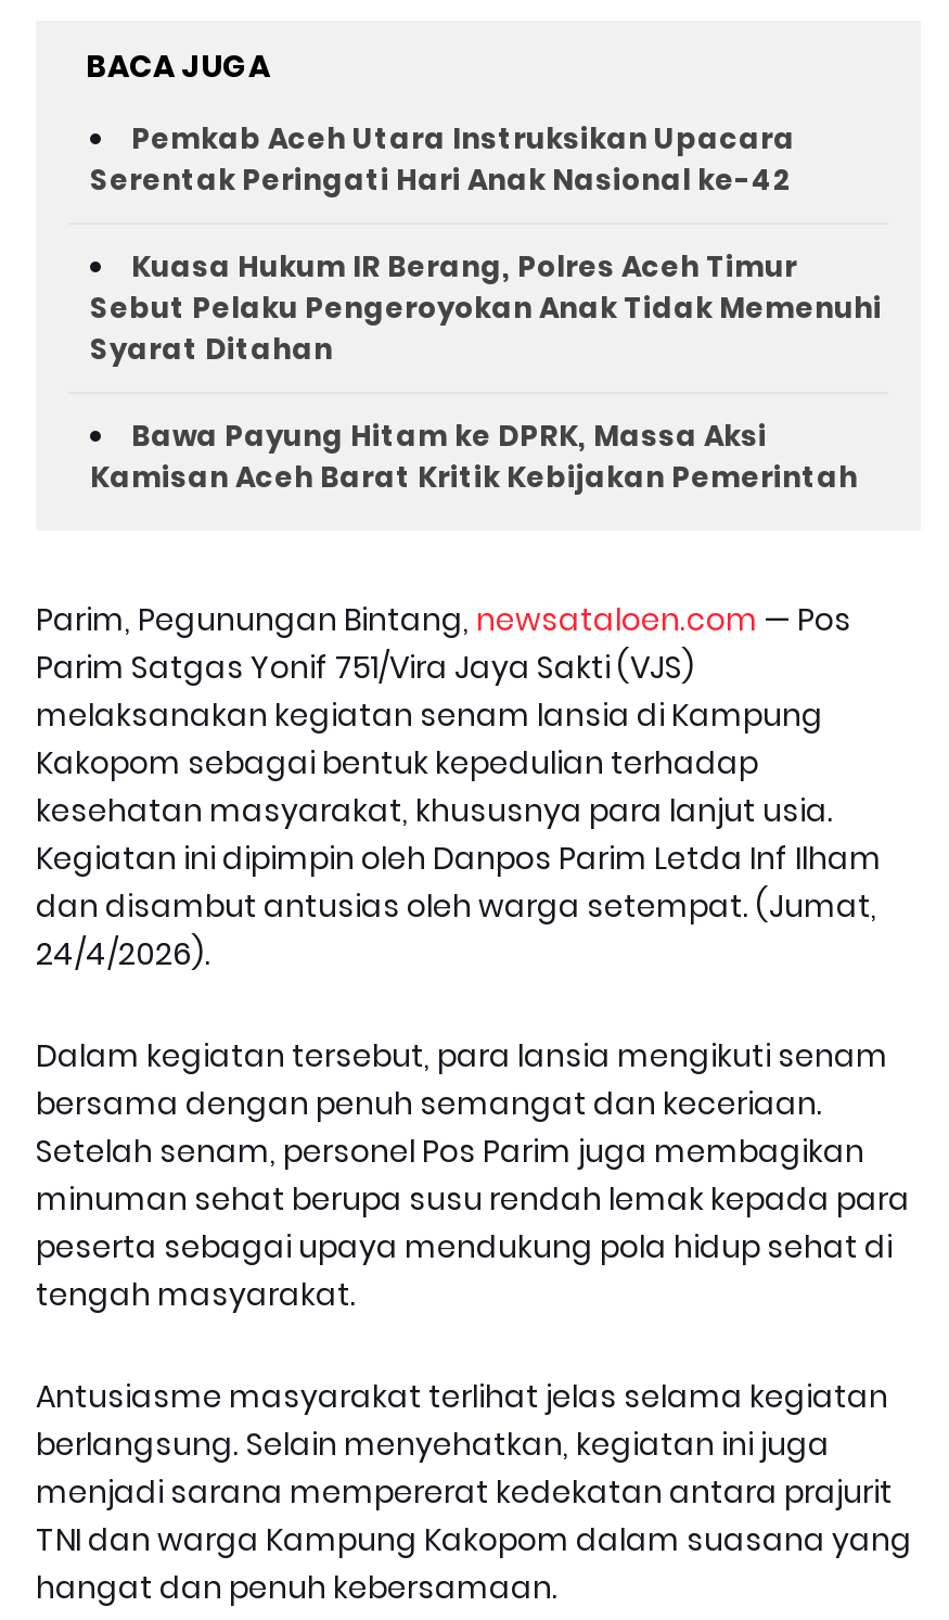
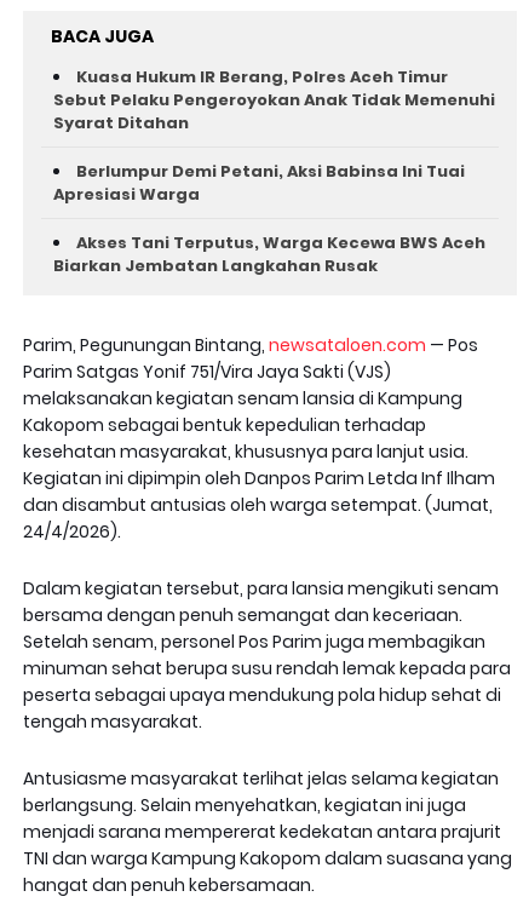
- Pemkab Aceh Utara Instruksikan Upacara
- Serentak Peringati Hari Anak Nasional ke-42

moved up: Kuasa Hukum IR Berang, Polres Aceh Timur | Sebut Pelaku Pengeroyokan Anak Tidak Memenuhi | Syarat Ditahan

- Bawa Payung Hitam ke DPRK, Massa Aksi
- Kamisan Aceh Barat Kritik Kebijakan Pemerintah
+ Berlumpur Demi Petani, Aksi Babinsa Ini Tuai
+ Apresiasi Warga
+ Akses Tani Terputus, Warga Kecewa BWS Aceh
+ Biarkan Jembatan Langkahan Rusak
